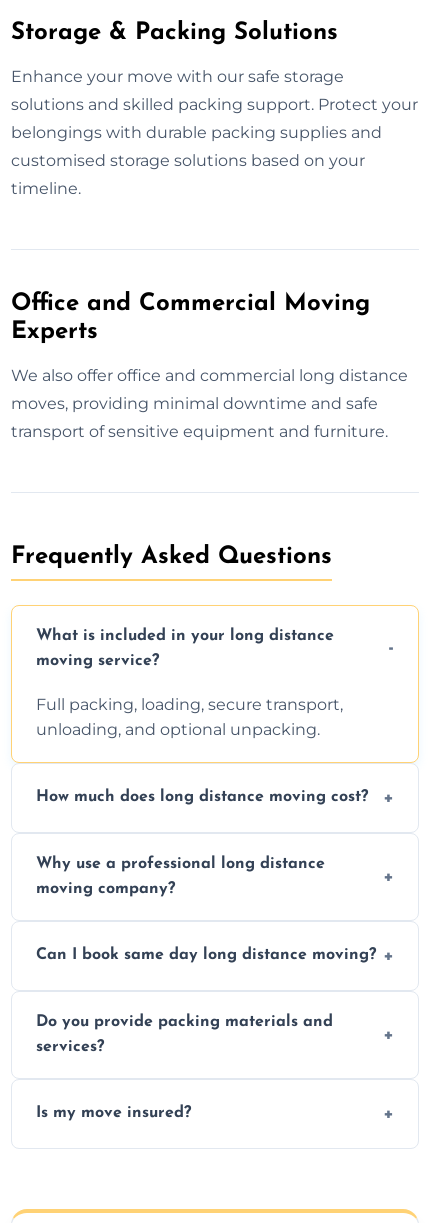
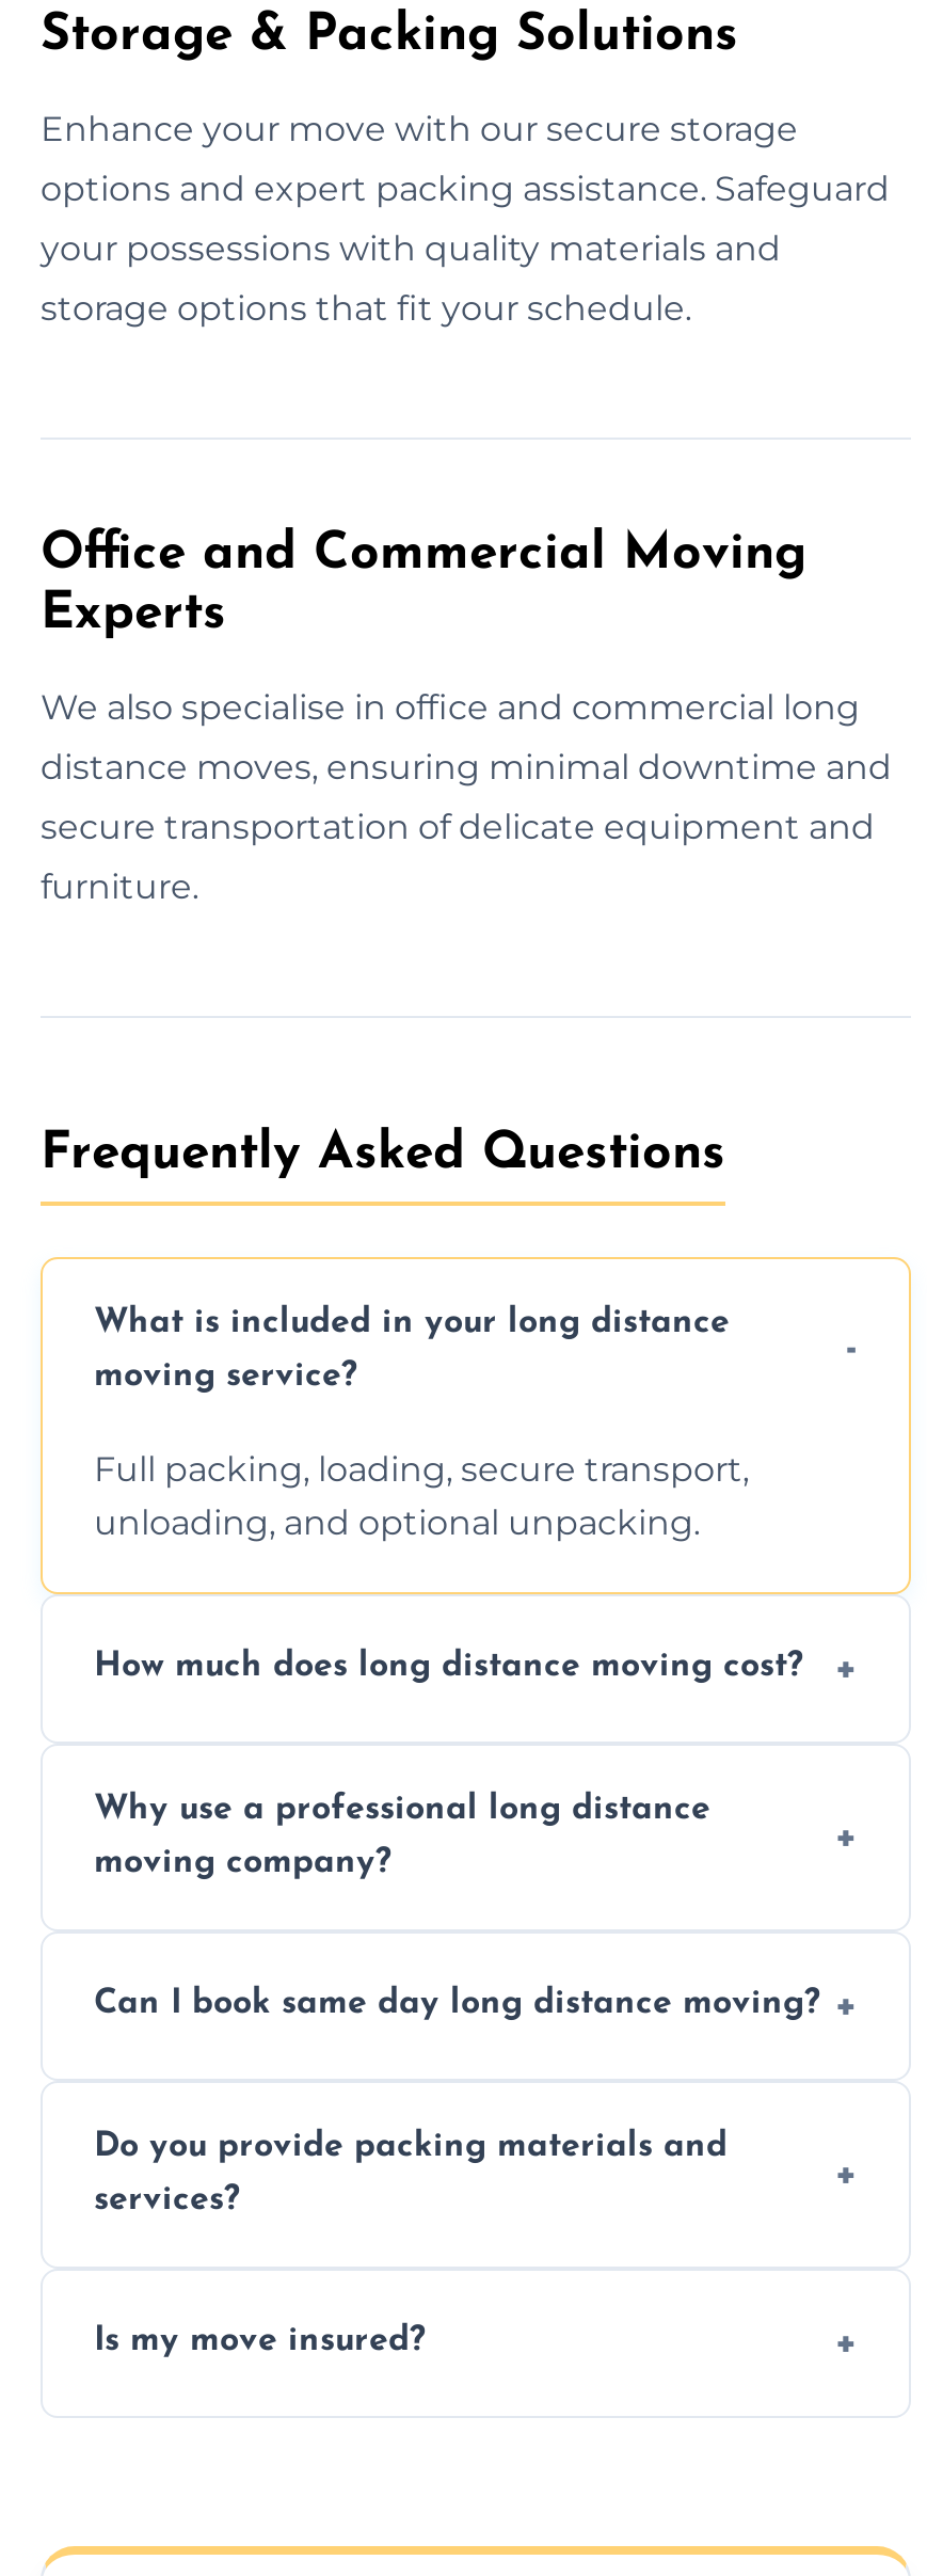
- Enhance your move with our safe storage
- solutions and skilled packing support. Protect your
- belongings with durable packing supplies and
- customised storage solutions based on your
- timeline.
+ Enhance your move with our secure storage
+ options and expert packing assistance. Safeguard
+ your possessions with quality materials and
+ storage options that fit your schedule.

moved up: Office and Commercial Moving | Experts

- We also offer office and commercial long distance
- moves, providing minimal downtime and safe
- transport of sensitive equipment and furniture.
+ We also specialise in office and commercial long
+ distance moves, ensuring minimal downtime and
+ secure transportation of delicate equipment and
+ furniture.
